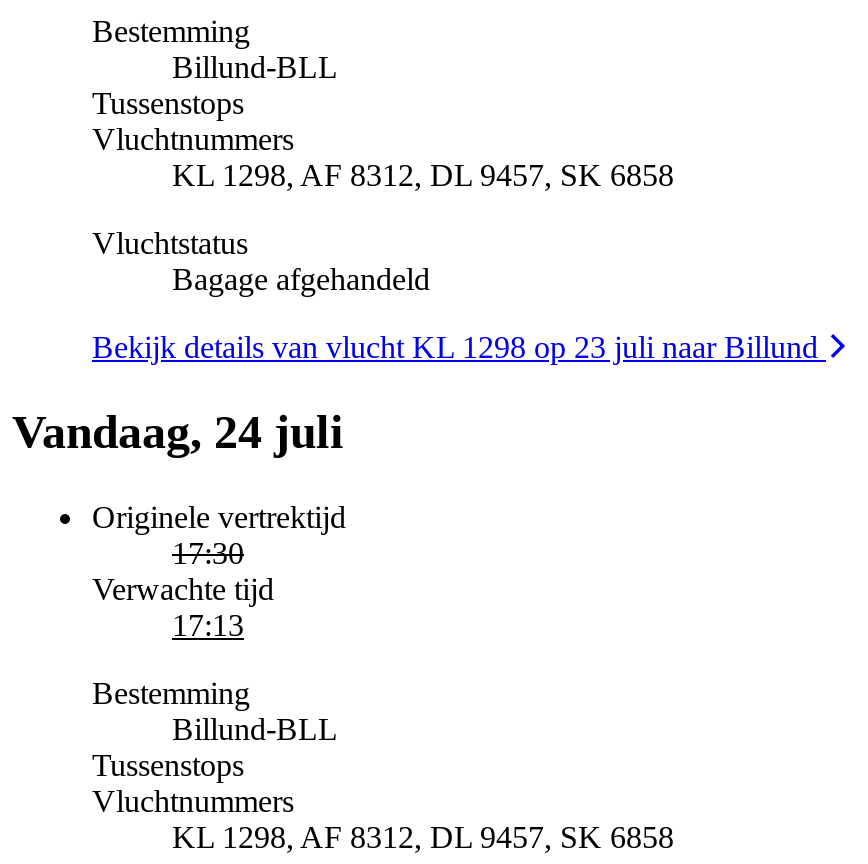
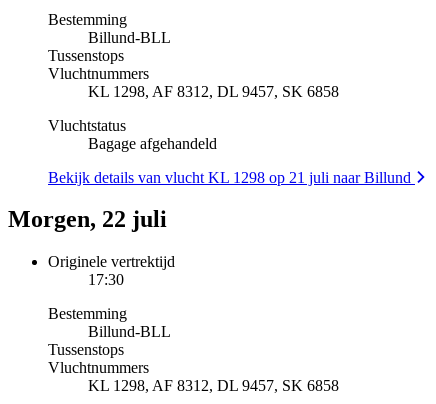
- Bekijk details van vlucht KL 1298 op 23 juli naar Billund
+ Bekijk details van vlucht KL 1298 op 21 juli naar Billund

- Vandaag, 24 juli
+ Morgen, 22 juli

- Verwachte tijd
- 17:13
